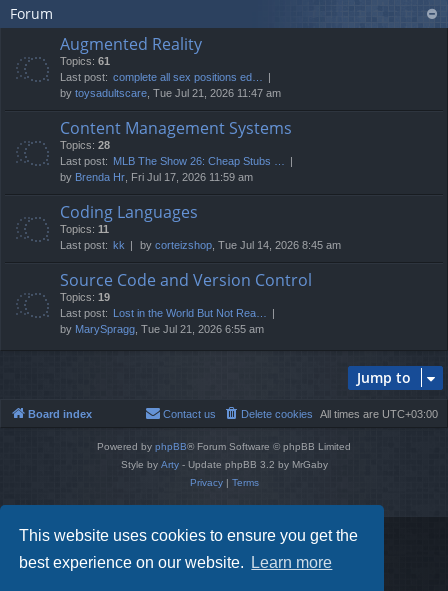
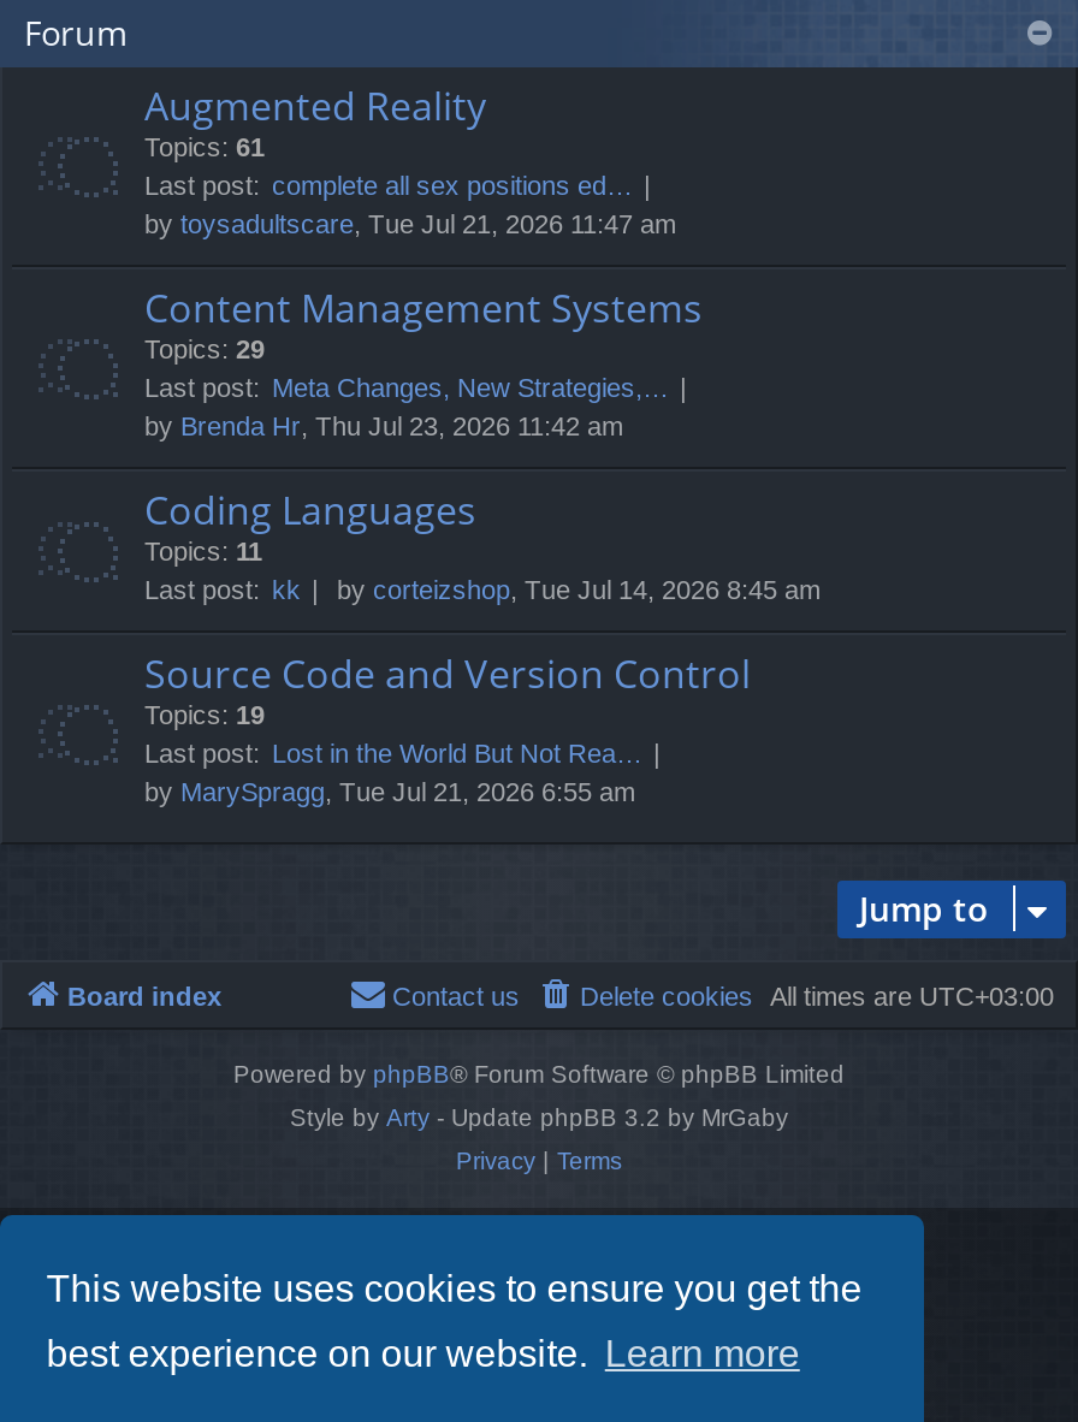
- Topics: 28
- Last post: MLB The Show 26: Cheap Stubs …
- by Brenda Hr, Fri Jul 17, 2026 11:59 am
+ Topics: 29
+ Last post: Meta Changes, New Strategies,…
+ by Brenda Hr, Thu Jul 23, 2026 11:42 am
